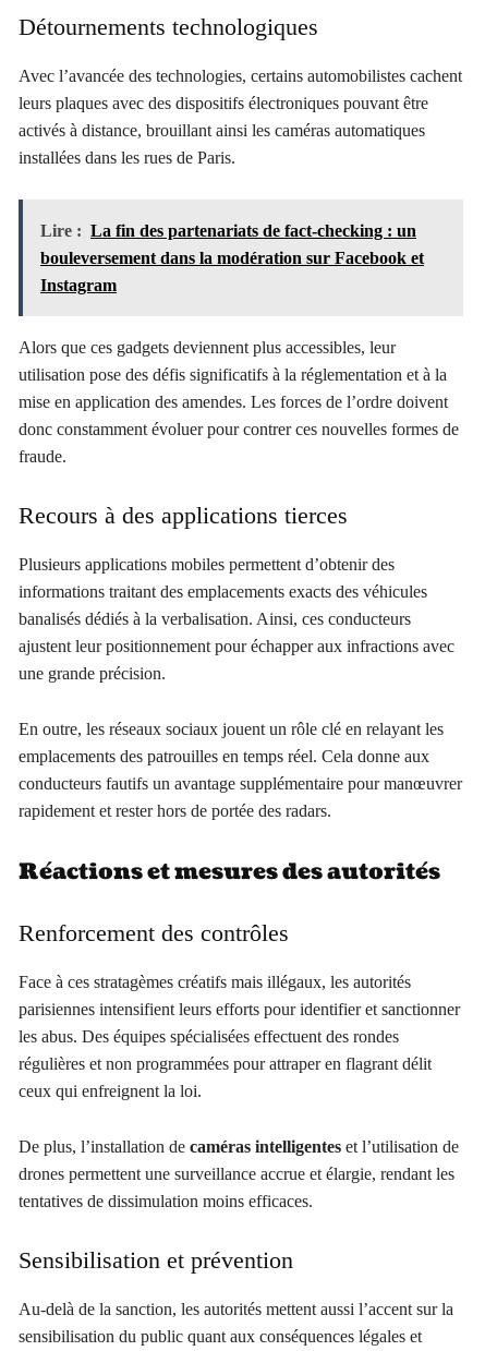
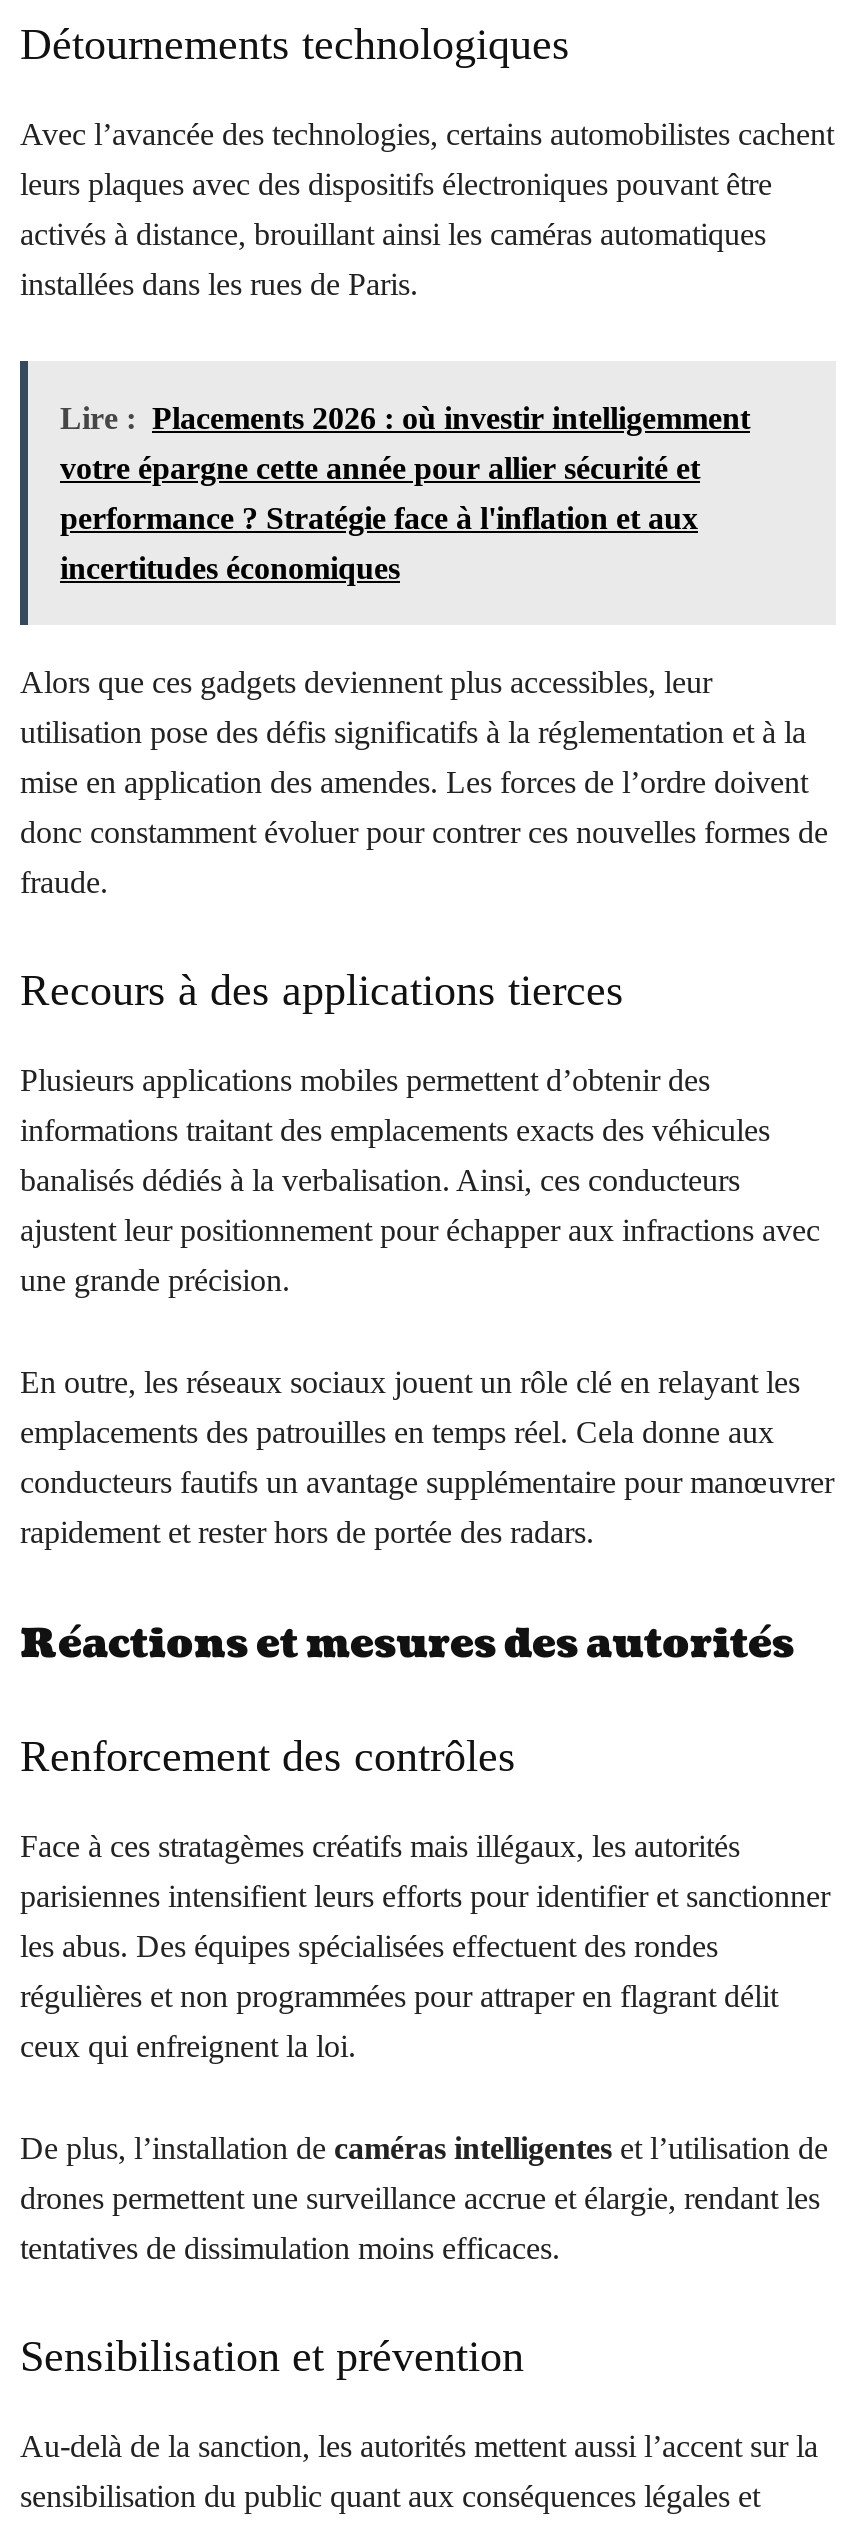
- Lire : La fin des partenariats de fact-checking : un
- bouleversement dans la modération sur Facebook et
- Instagram
+ Lire : Placements 2026 : où investir intelligemment
+ votre épargne cette année pour allier sécurité et
+ performance ? Stratégie face à l'inflation et aux
+ incertitudes économiques
